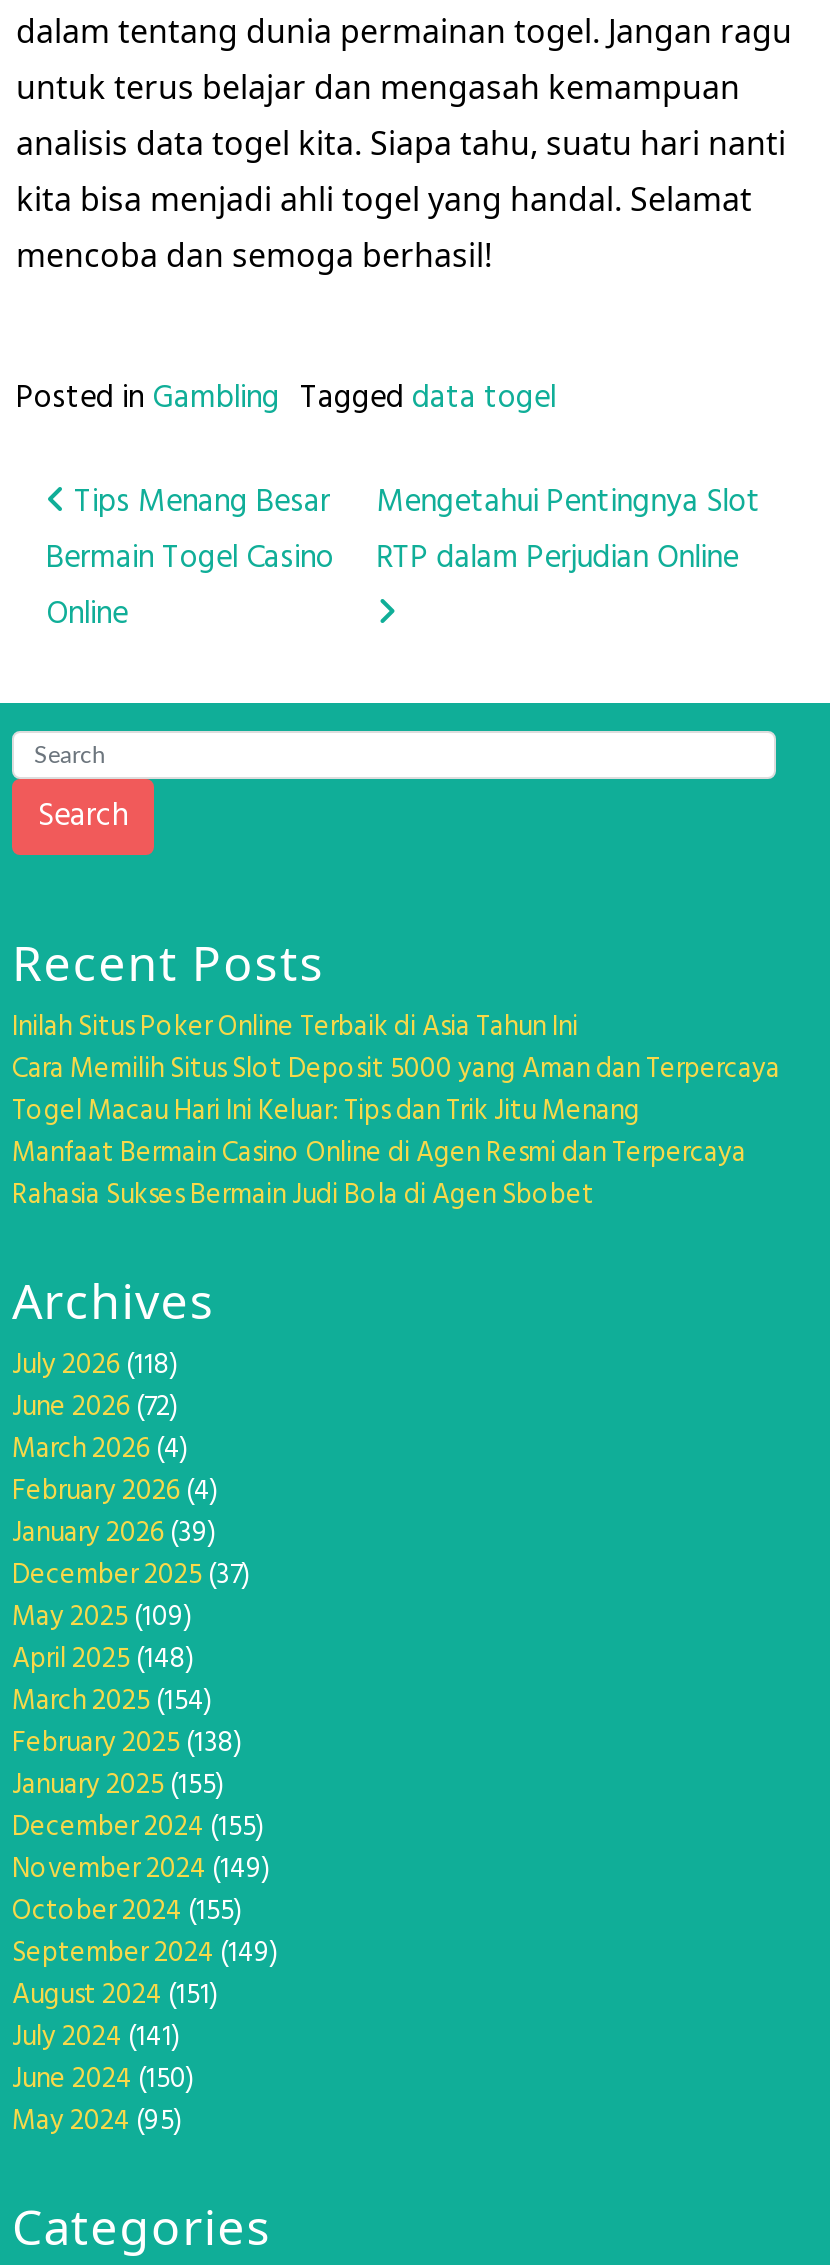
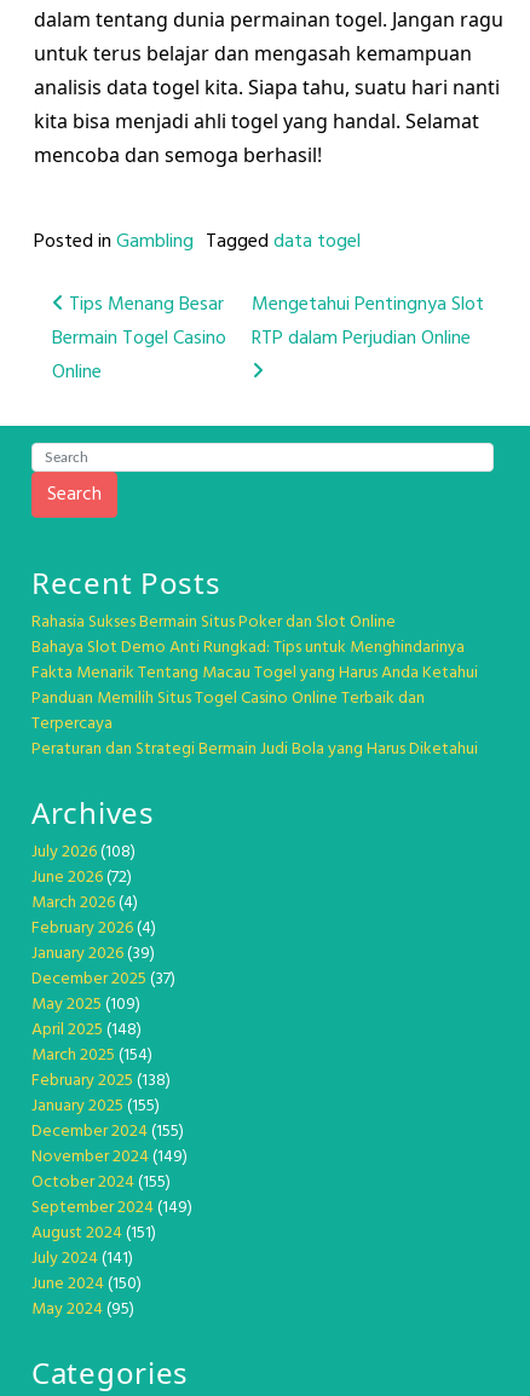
- Inilah Situs Poker Online Terbaik di Asia Tahun Ini
- Cara Memilih Situs Slot Deposit 5000 yang Aman dan Terpercaya
- Togel Macau Hari Ini Keluar: Tips dan Trik Jitu Menang
- Manfaat Bermain Casino Online di Agen Resmi dan Terpercaya
- Rahasia Sukses Bermain Judi Bola di Agen Sbobet
+ Rahasia Sukses Bermain Situs Poker dan Slot Online
+ Bahaya Slot Demo Anti Rungkad: Tips untuk Menghindarinya
+ Fakta Menarik Tentang Macau Togel yang Harus Anda Ketahui
+ Panduan Memilih Situs Togel Casino Online Terbaik dan
+ Terpercaya
+ Peraturan dan Strategi Bermain Judi Bola yang Harus Diketahui

- July 2026 (118)
+ July 2026 (108)
